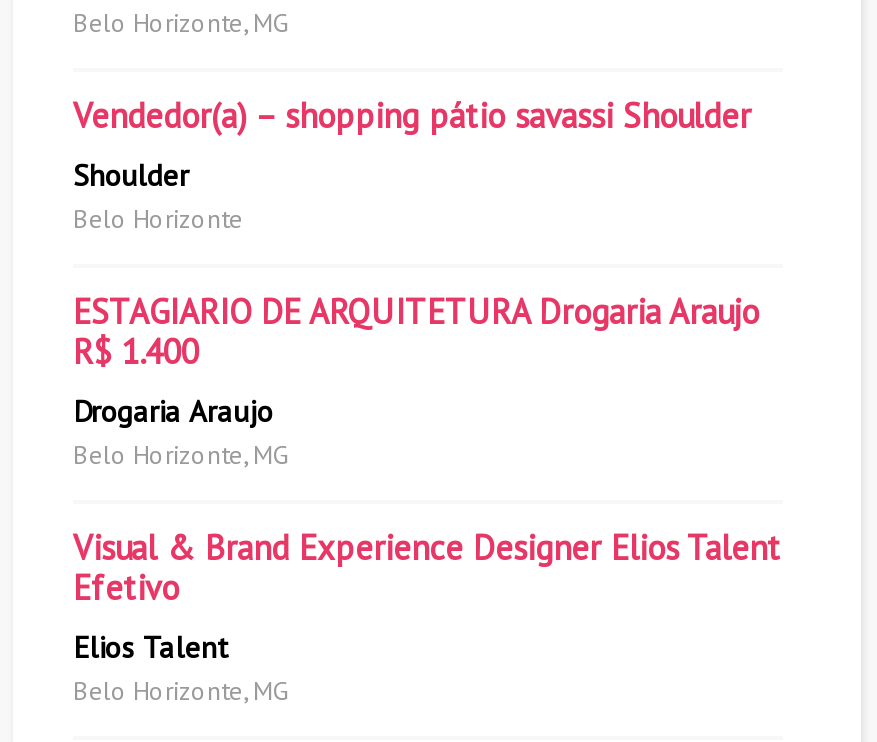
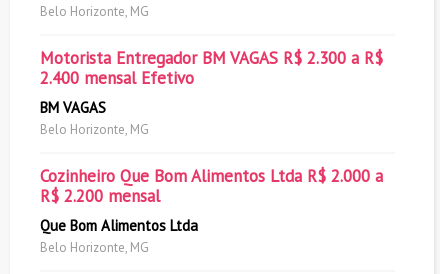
- Vendedor(a) – shopping pátio savassi Shoulder
- Shoulder
- Belo Horizonte
- ESTAGIARIO DE ARQUITETURA Drogaria Araujo
- R$ 1.400
- Drogaria Araujo
+ Motorista Entregador BM VAGAS R$ 2.300 a R$
+ 2.400 mensal Efetivo
+ BM VAGAS

- Visual & Brand Experience Designer Elios Talent
- Efetivo
- Elios Talent
+ Cozinheiro Que Bom Alimentos Ltda R$ 2.000 a
+ R$ 2.200 mensal
+ Que Bom Alimentos Ltda
